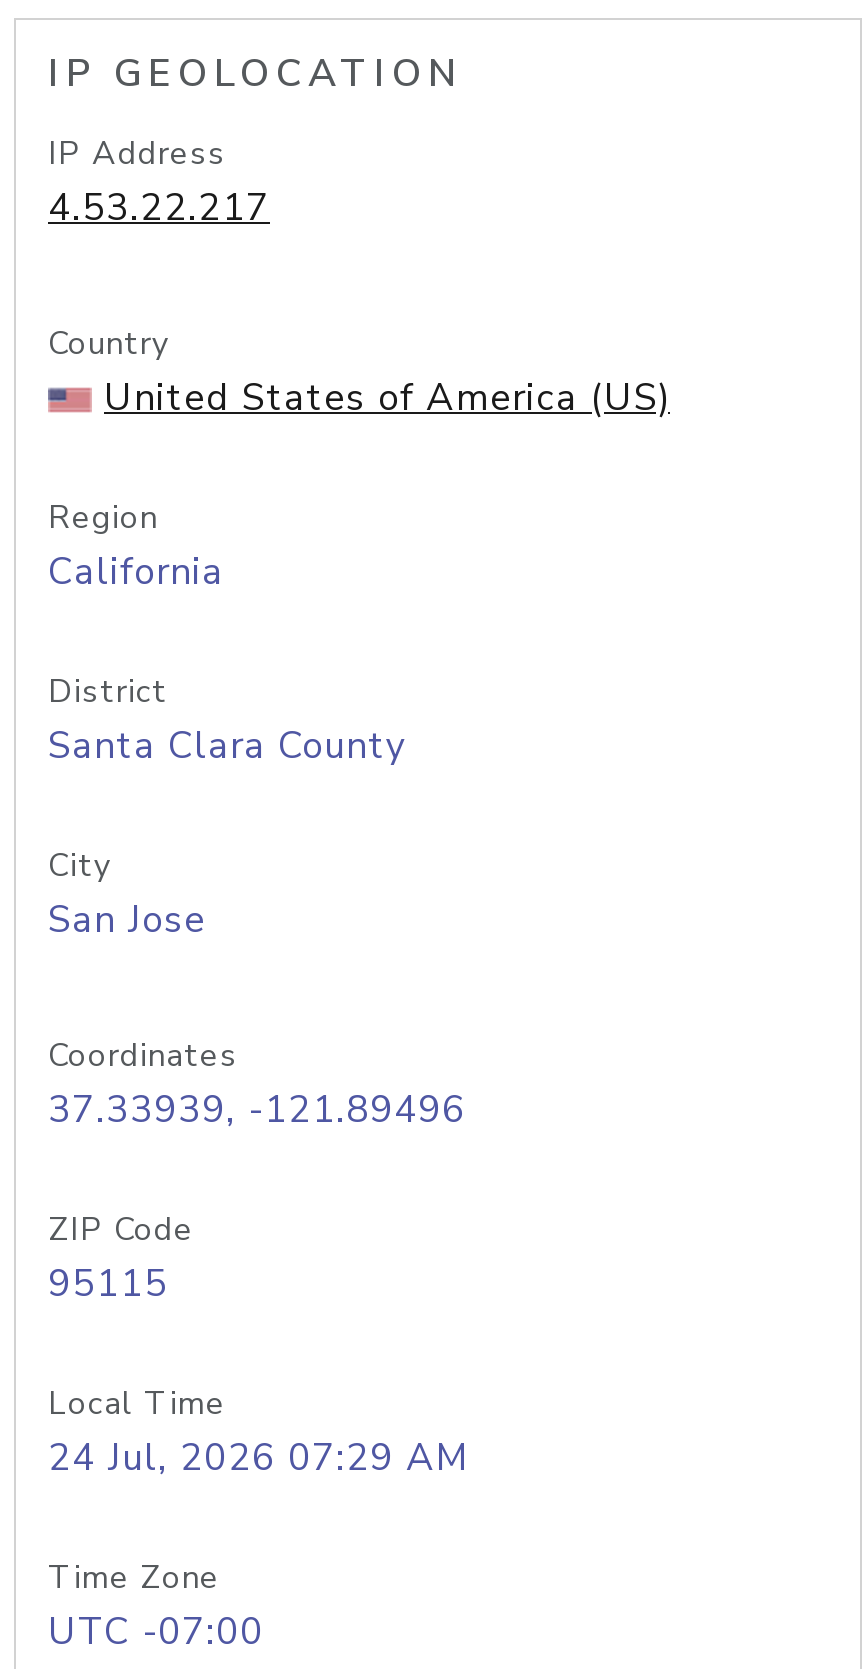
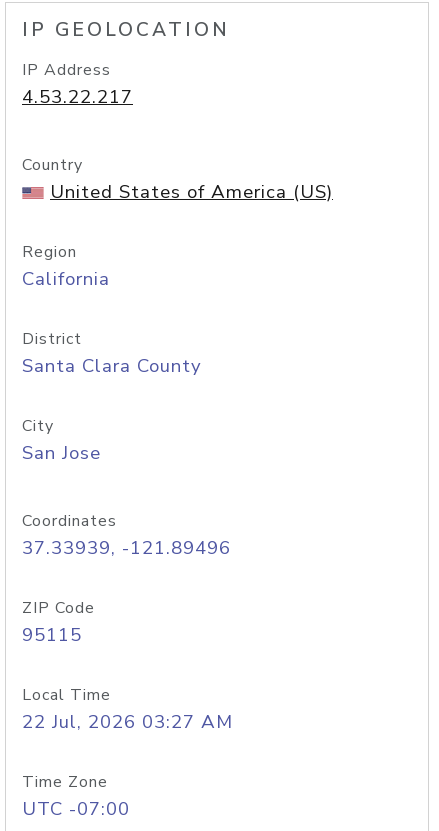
- 24 Jul, 2026 07:29 AM
+ 22 Jul, 2026 03:27 AM
